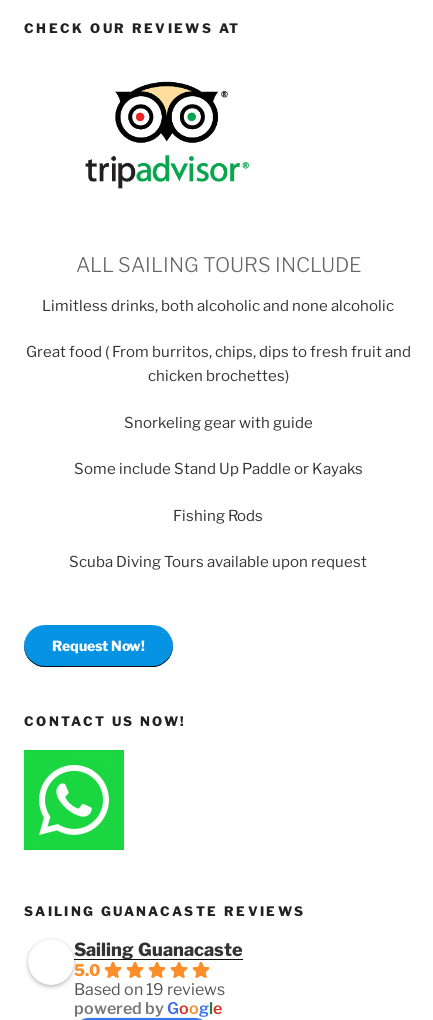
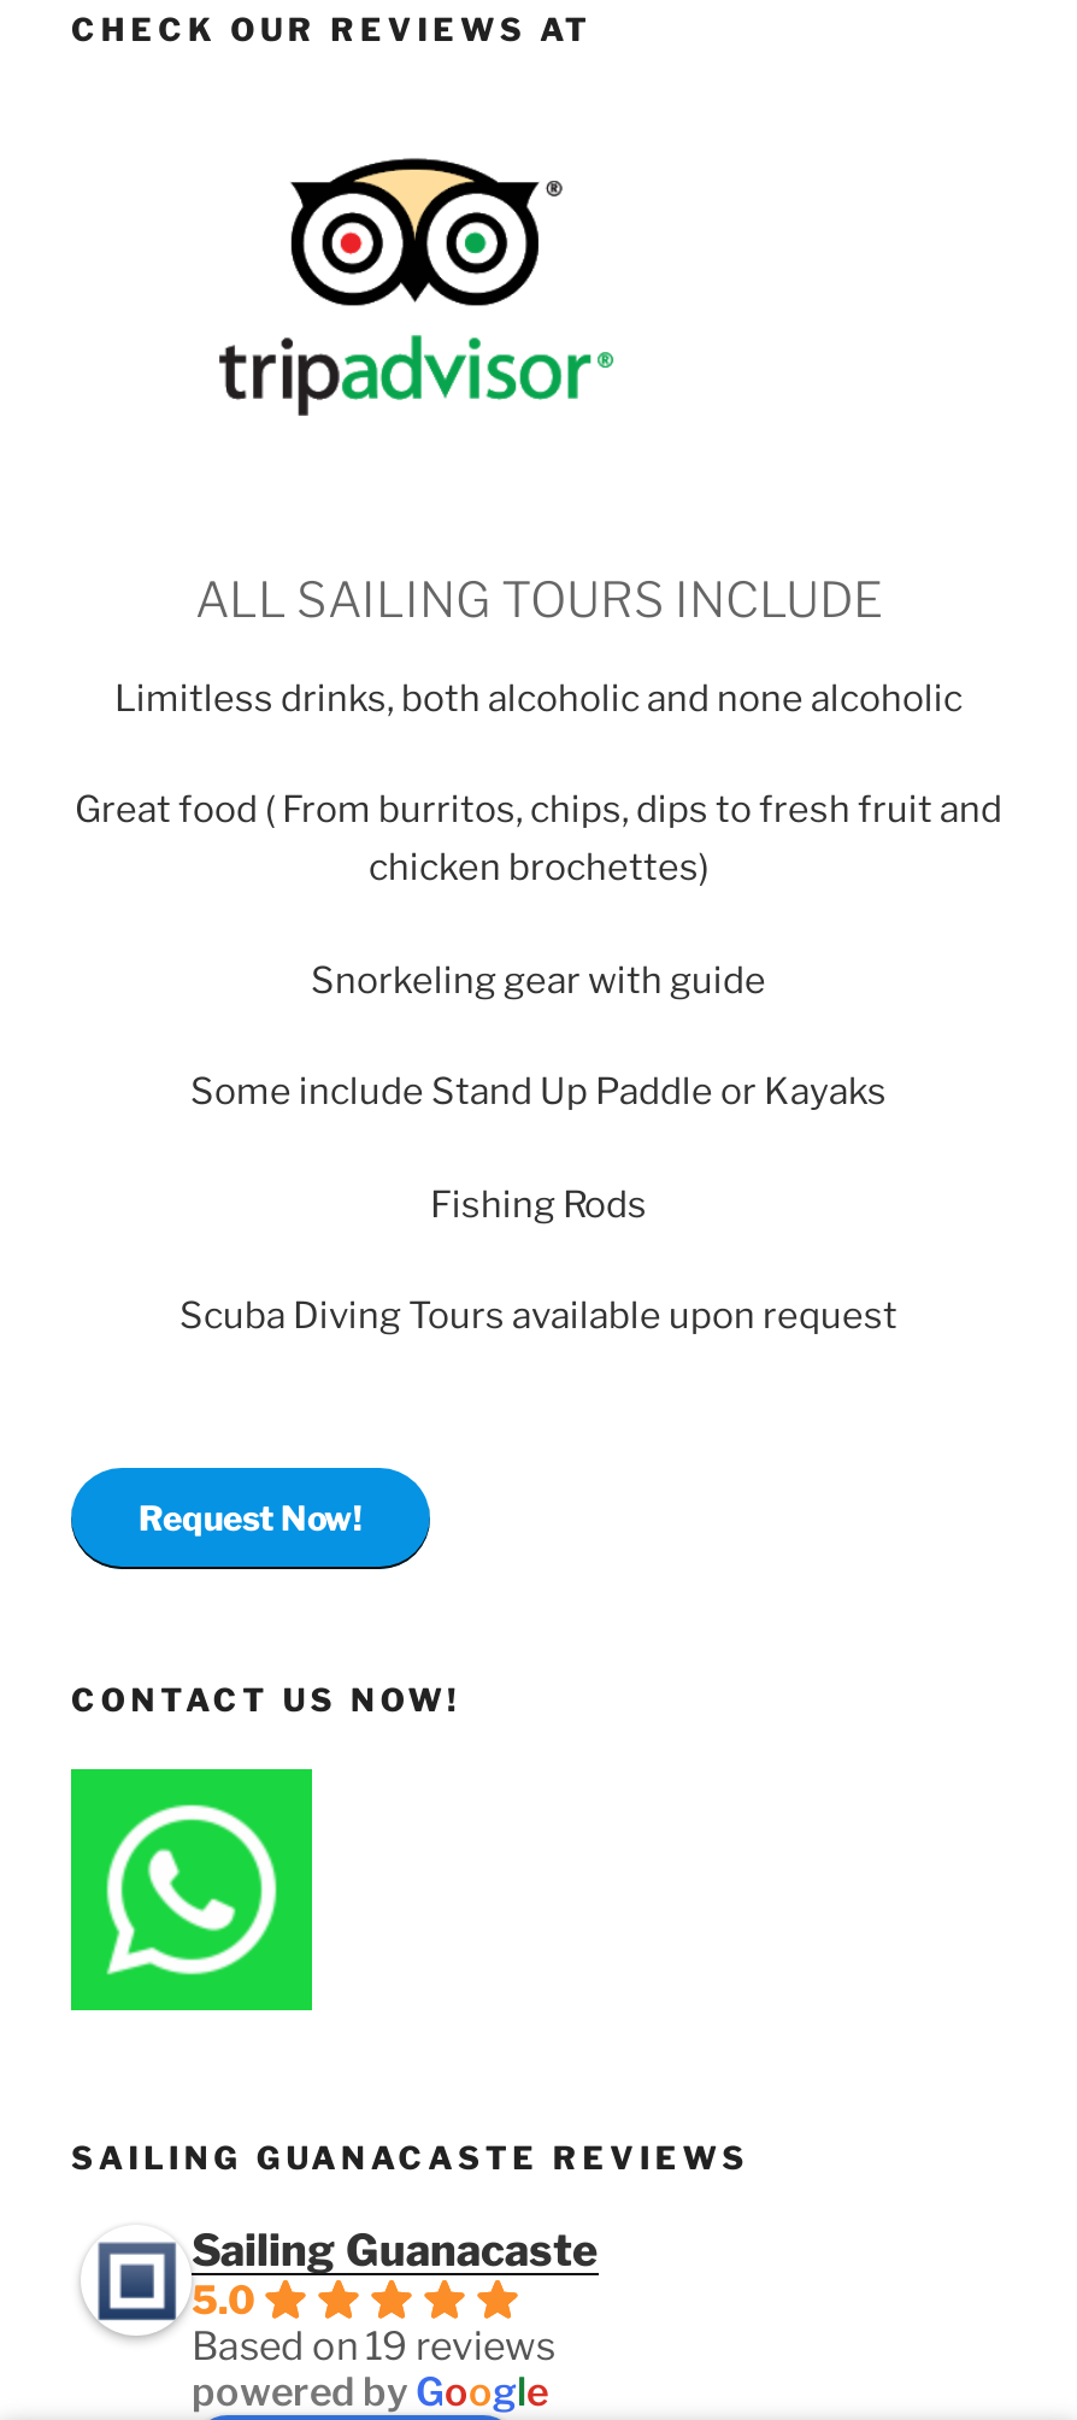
+ [image]
